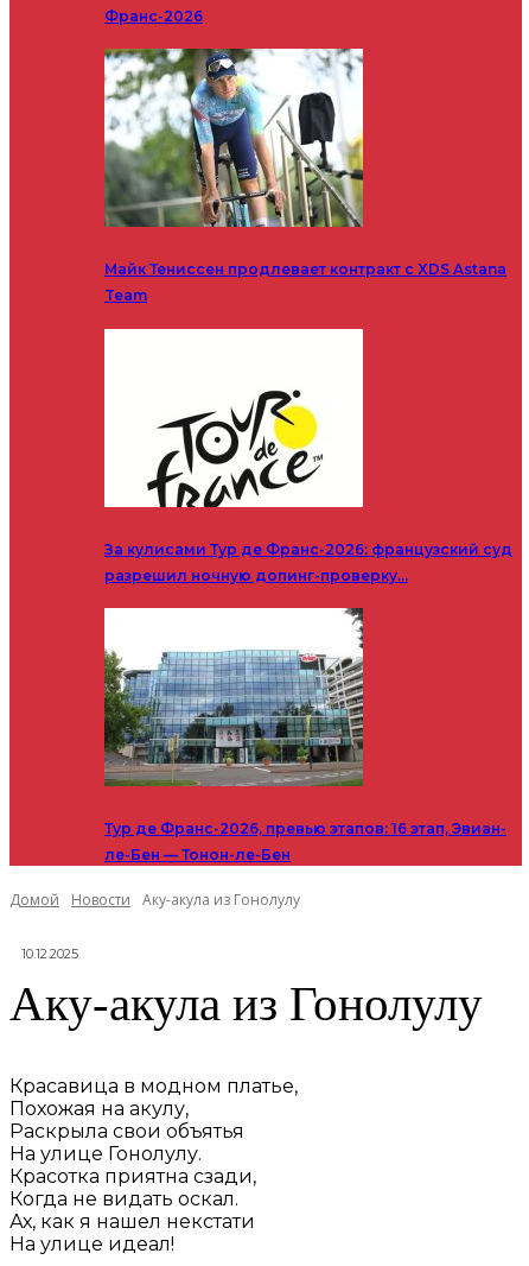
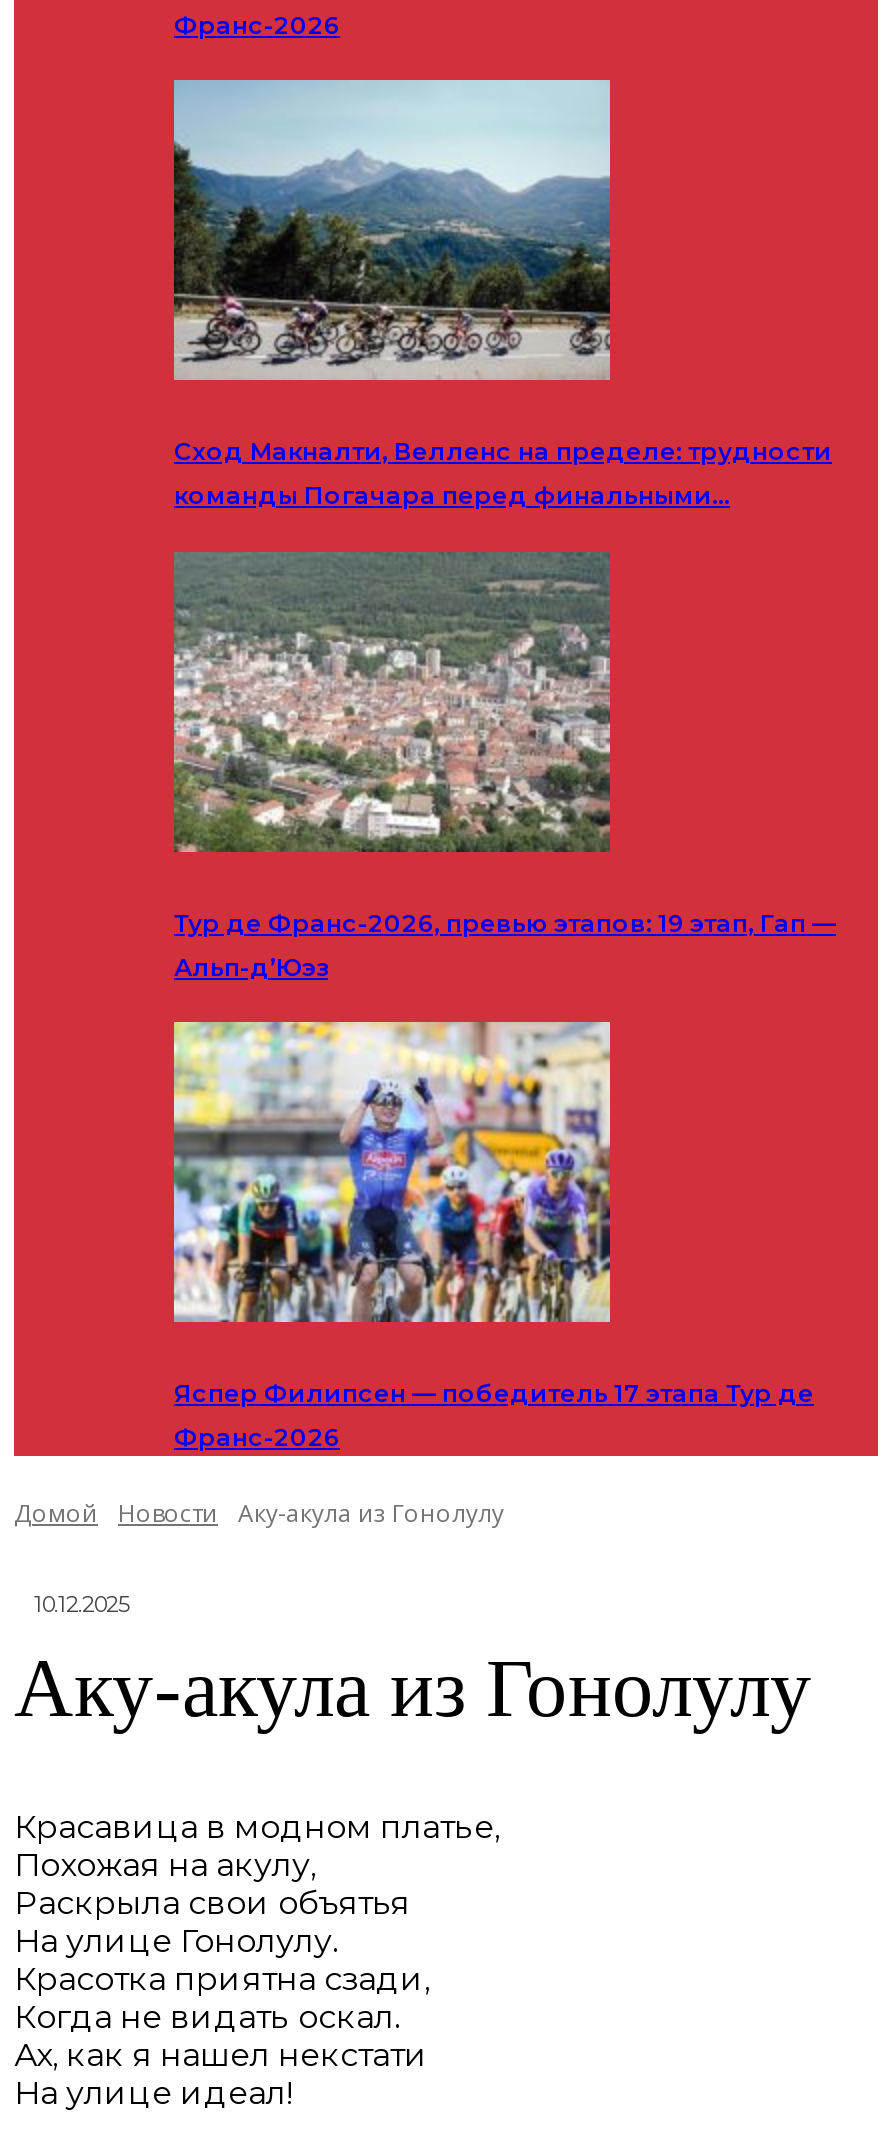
- [image]
- Майк Тениссен продлевает контракт с XDS Astana
+ [image]
+ Сход Макналти, Велленс на пределе: трудности

- Team
+ команды Погачара перед финальными…

- [image]
- За кулисами Тур де Франс-2026: французский суд
+ [image]
+ Тур де Франс-2026, превью этапов: 19 этап, Гап —

- разрешил ночную допинг-проверку…
+ Альп-д’Юэз

- [image]
- Тур де Франс-2026, превью этапов: 16 этап, Эвиан-
+ [image]
+ Яспер Филипсен — победитель 17 этапа Тур де

- ле-Бен — Тонон-ле-Бен
+ Франс-2026
